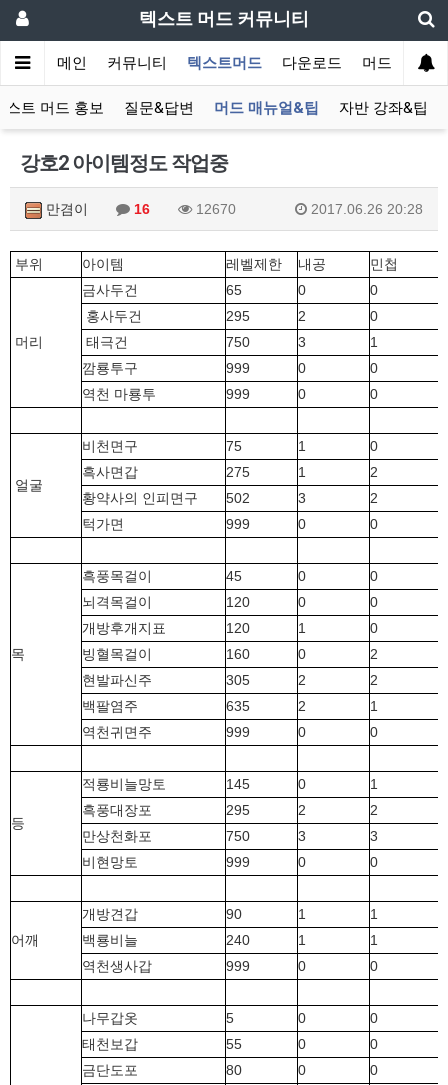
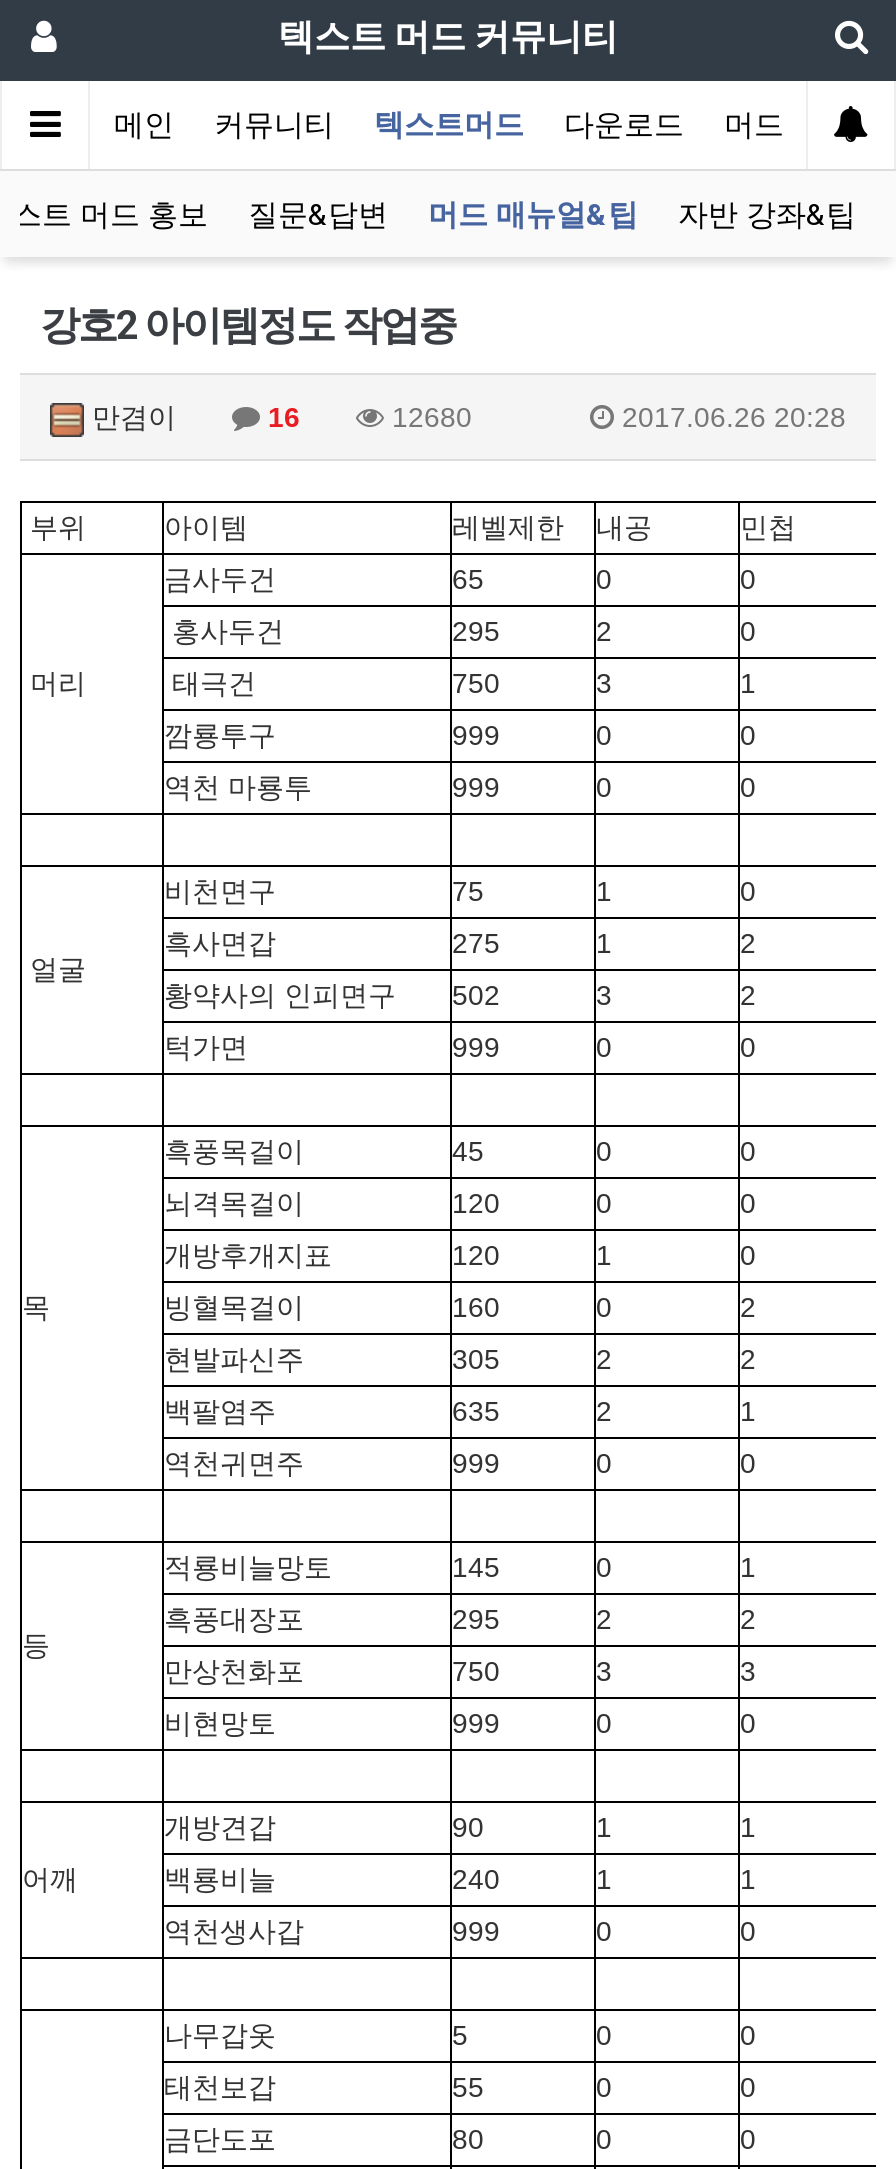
- 12670
+ 12680
